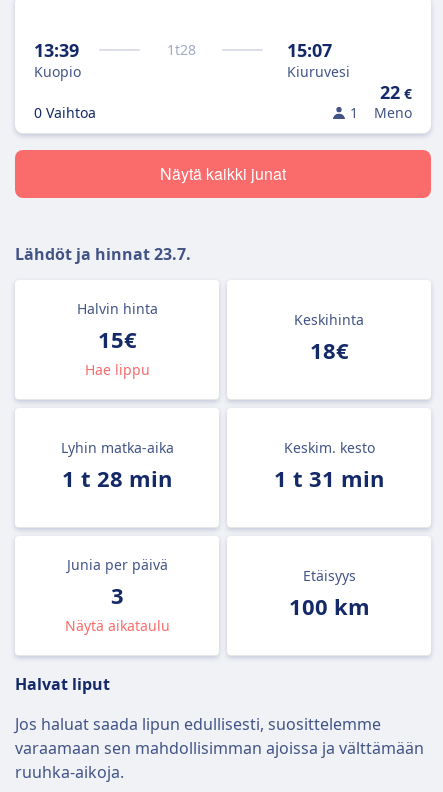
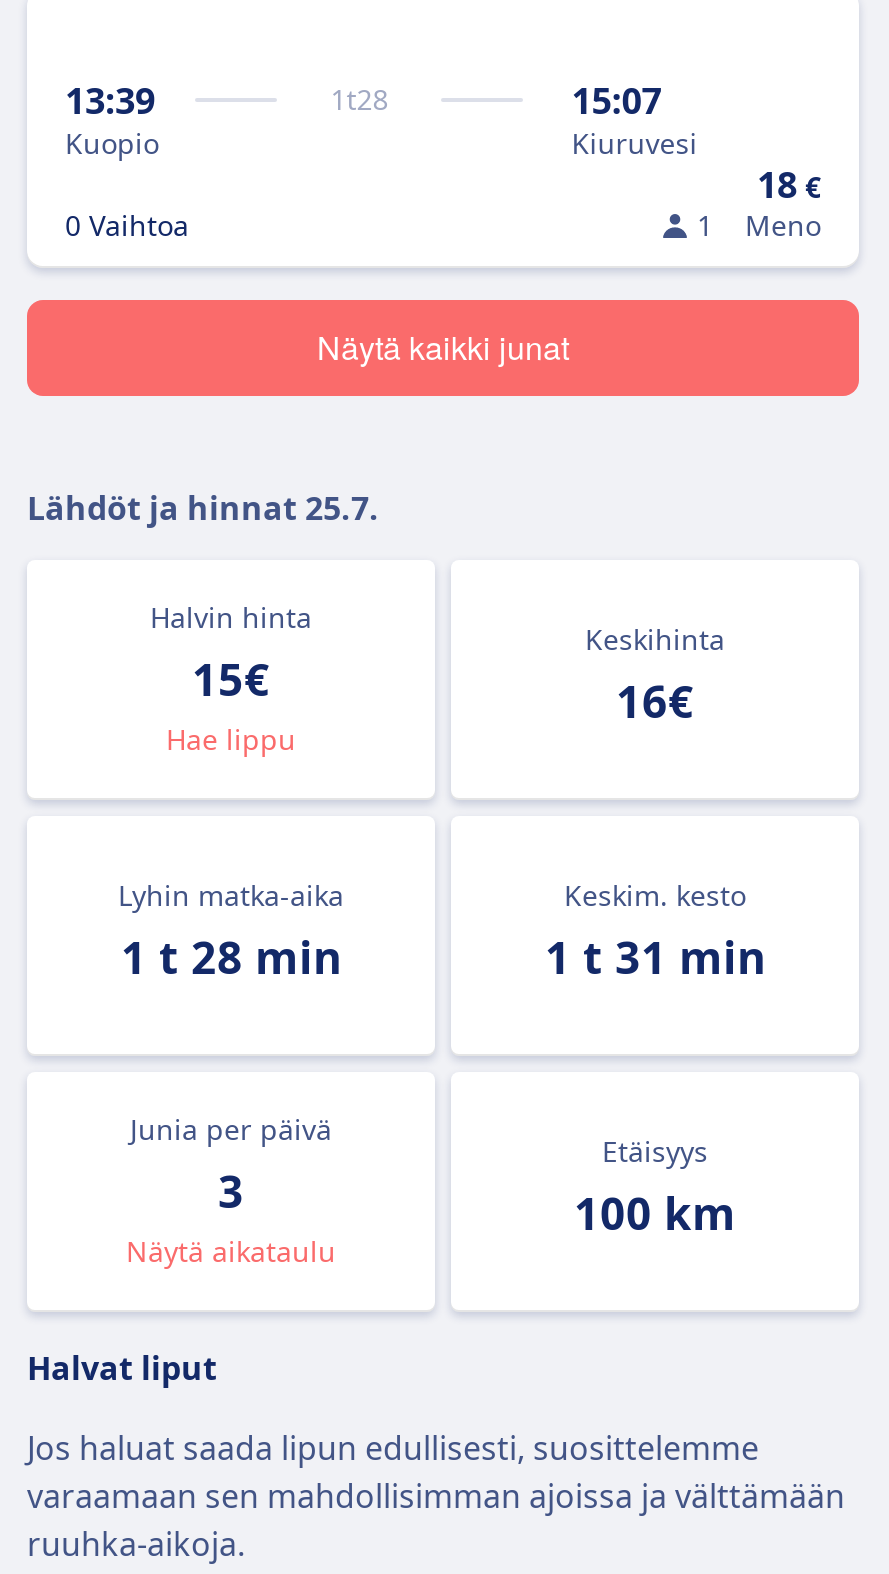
- 22 €
+ 18 €

- Lähdöt ja hinnat 23.7.
+ Lähdöt ja hinnat 25.7.

- 18€
+ 16€
